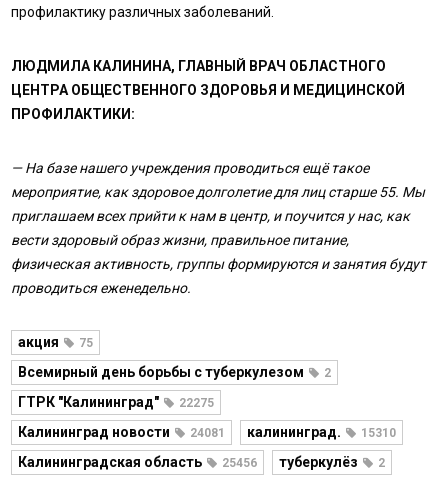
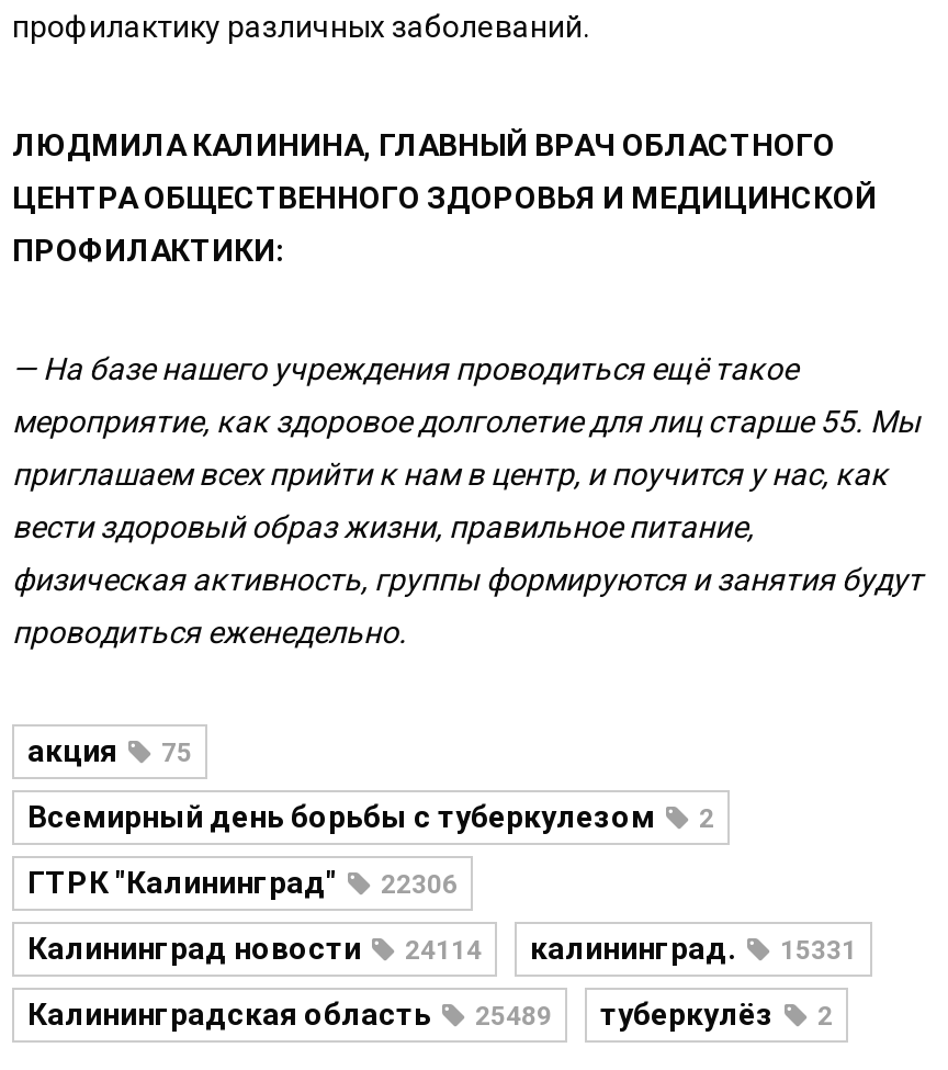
- ГТРК "Калининград" 22275
+ ГТРК "Калининград" 22306

- 24081
+ 24114

- 15310
+ 15331

- Калининградская область 25456 туберкулёз 2
+ Калининградская область 25489 туберкулёз 2
